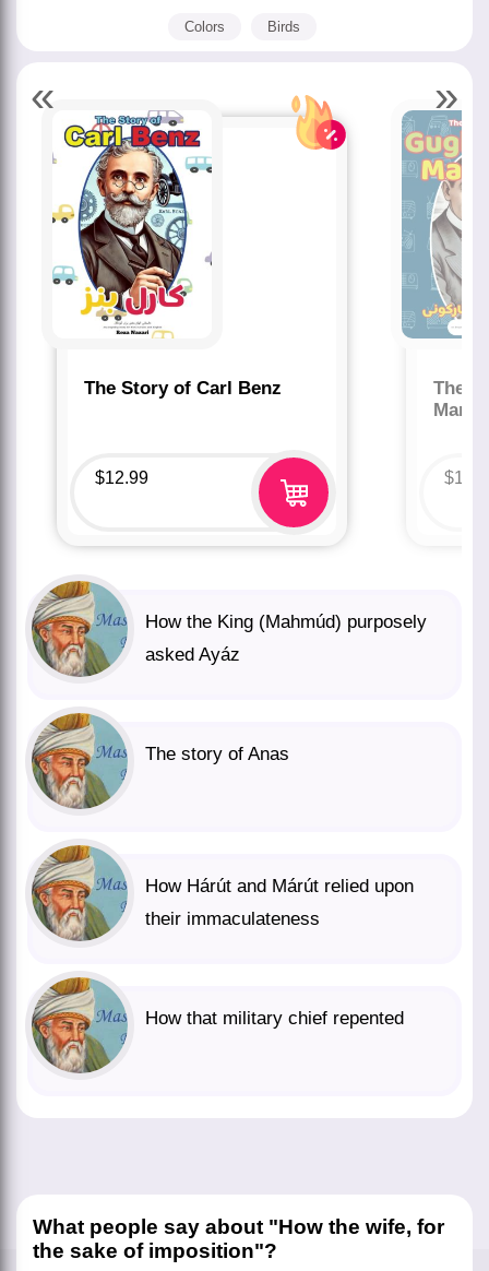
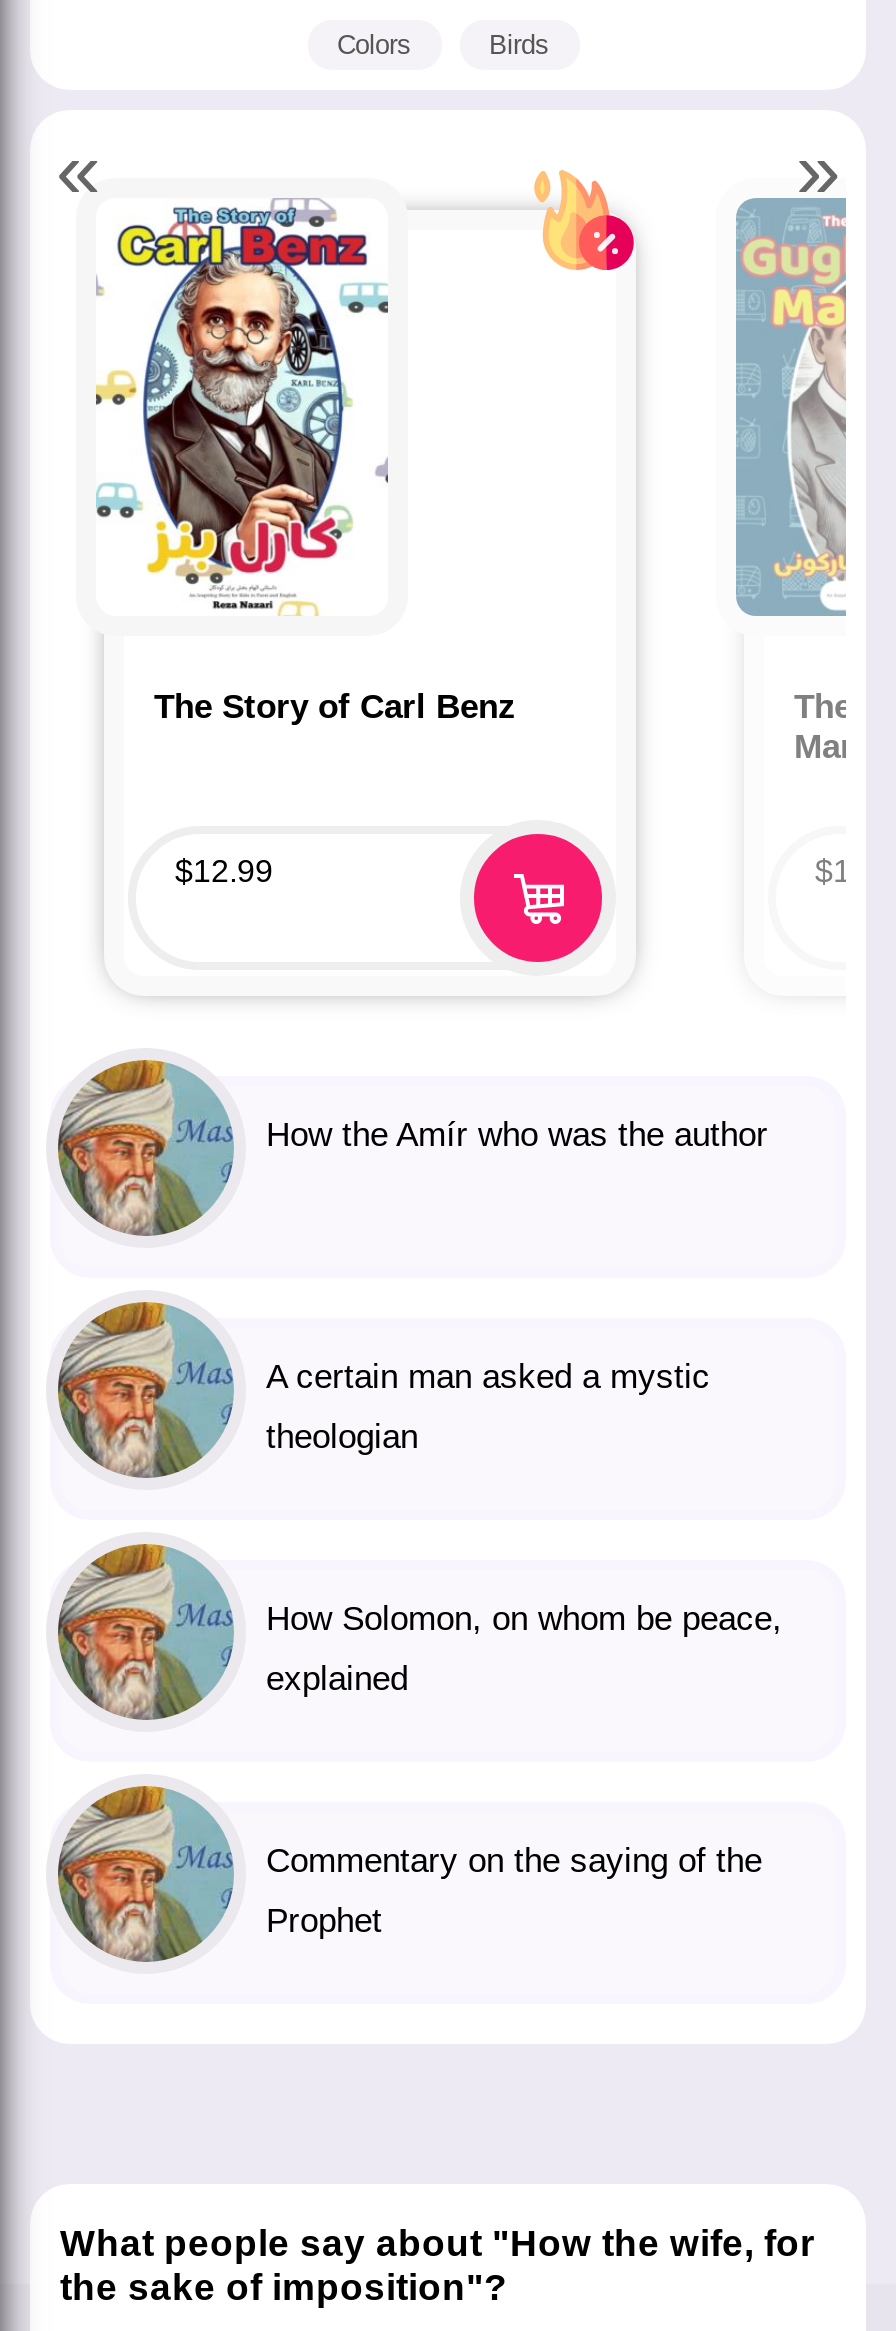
- How the King (Mahmúd) purposely
- asked Ayáz
+ How the Amír who was the author

- The story of Anas
+ A certain man asked a mystic
+ theologian

- How Hárút and Márút relied upon
- their immaculateness
+ How Solomon, on whom be peace,
+ explained

- How that military chief repented
+ Commentary on the saying of the
+ Prophet
